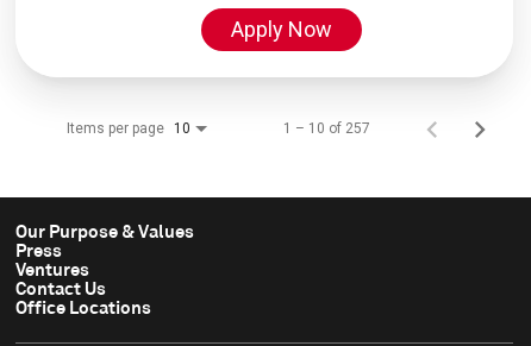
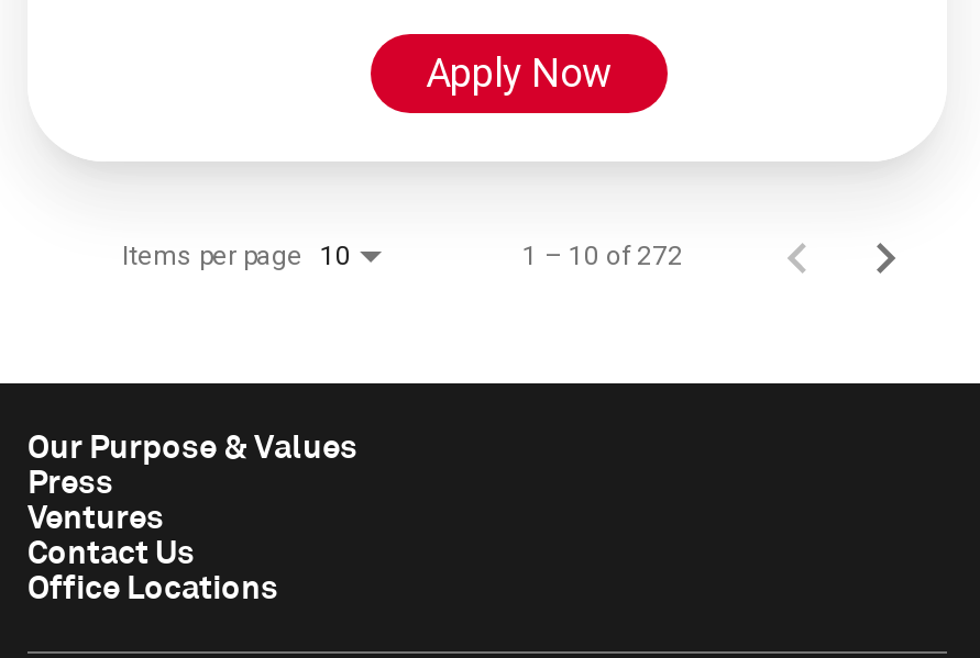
- 1 – 10 of 257
+ 1 – 10 of 272
